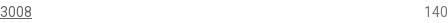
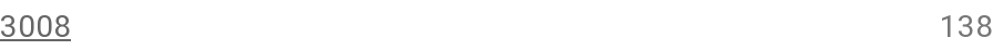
- 140
+ 138
